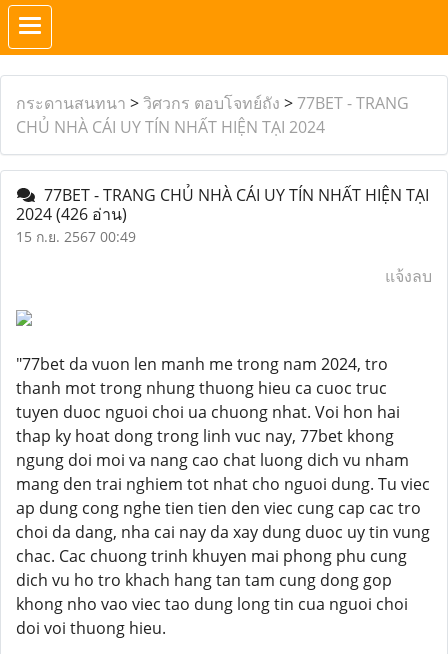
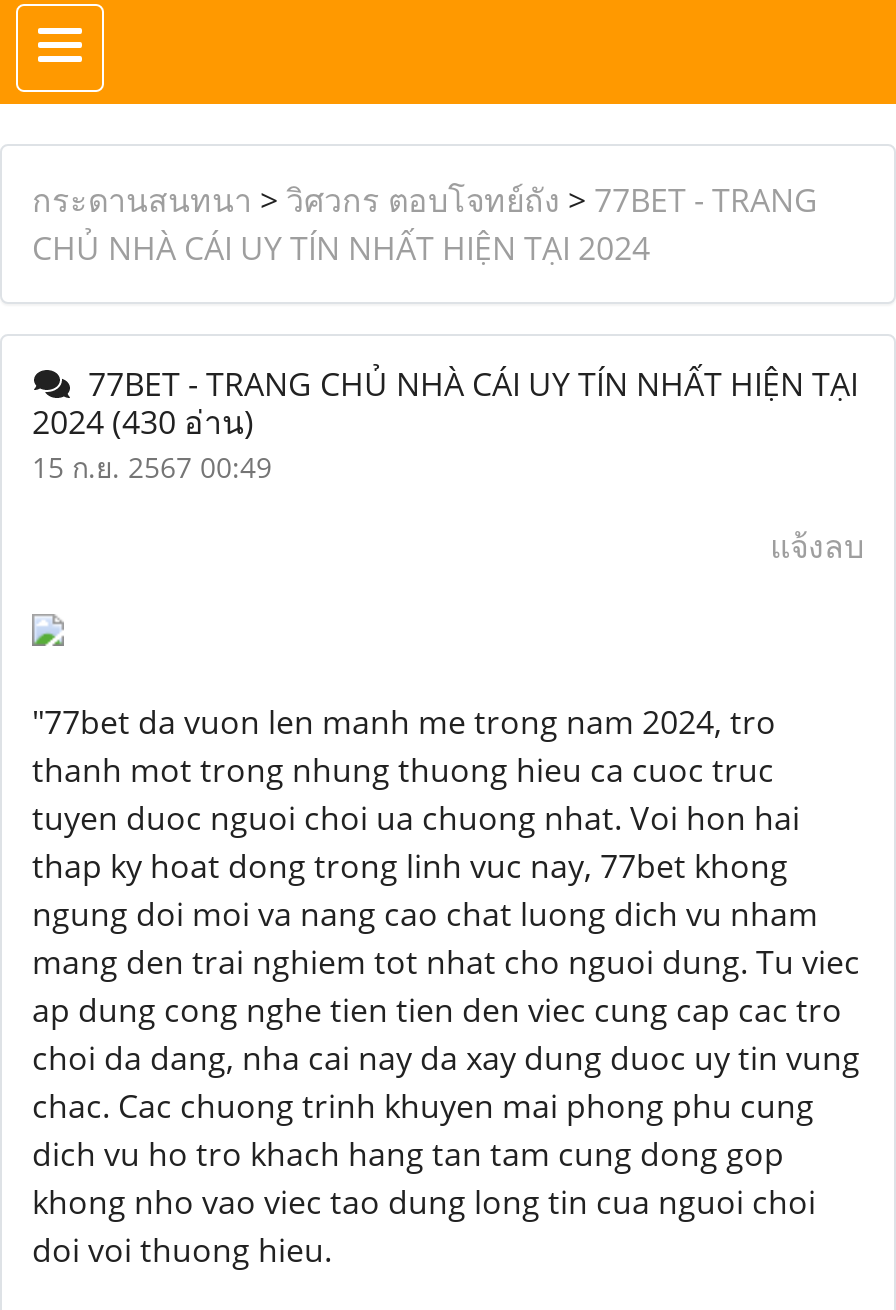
- 2024 (426 อ่าน)
+ 2024 (430 อ่าน)
